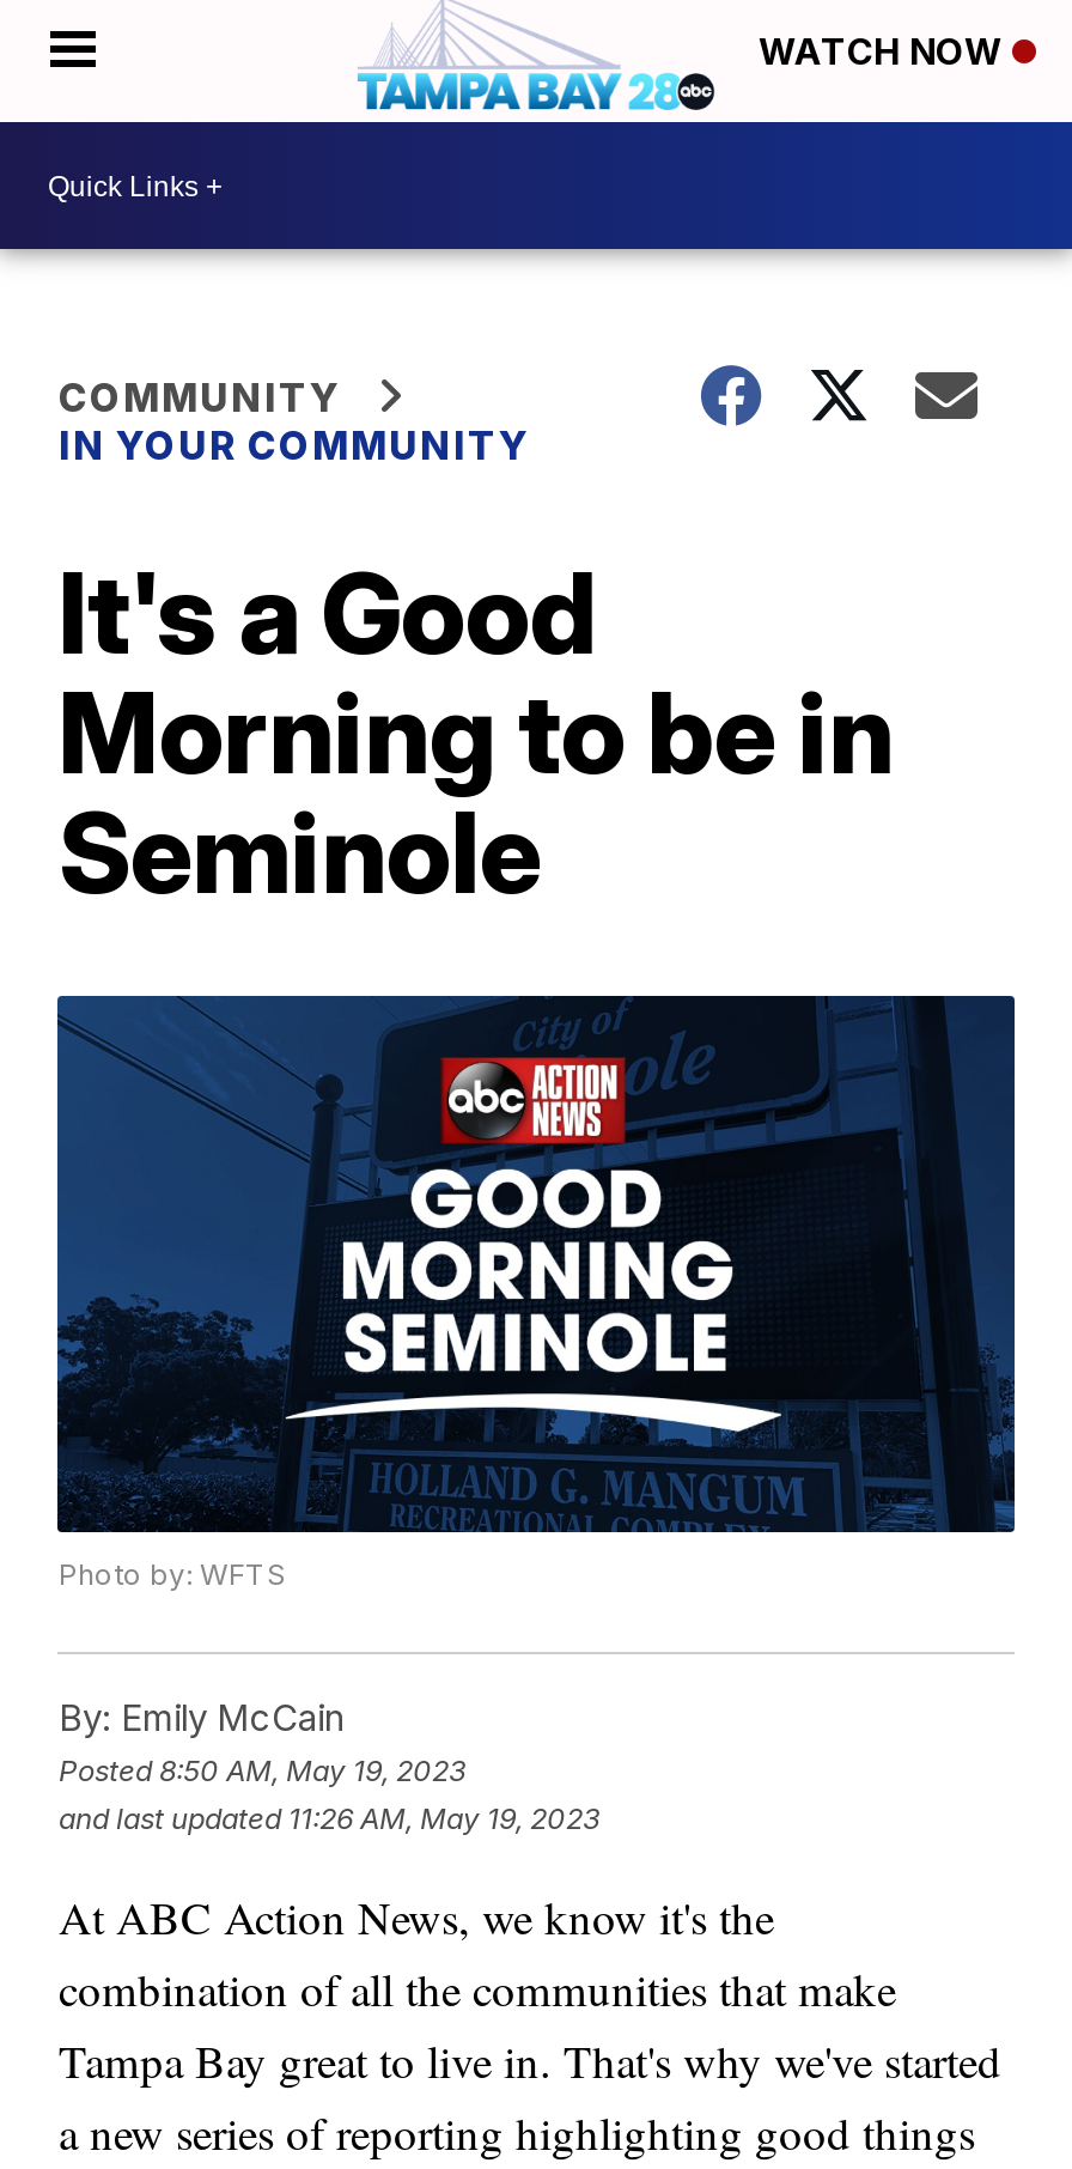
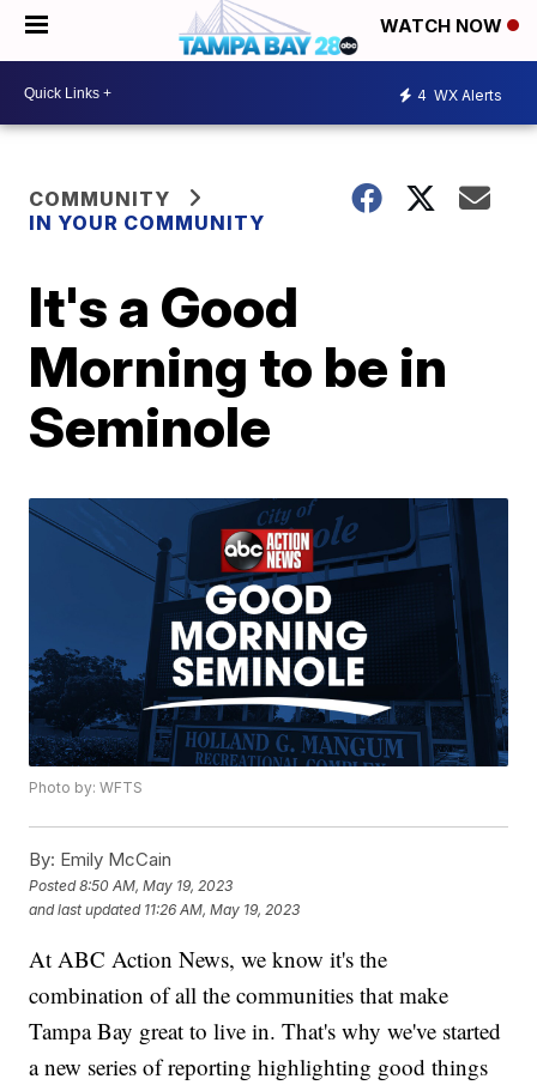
+ 4 WX Alerts
